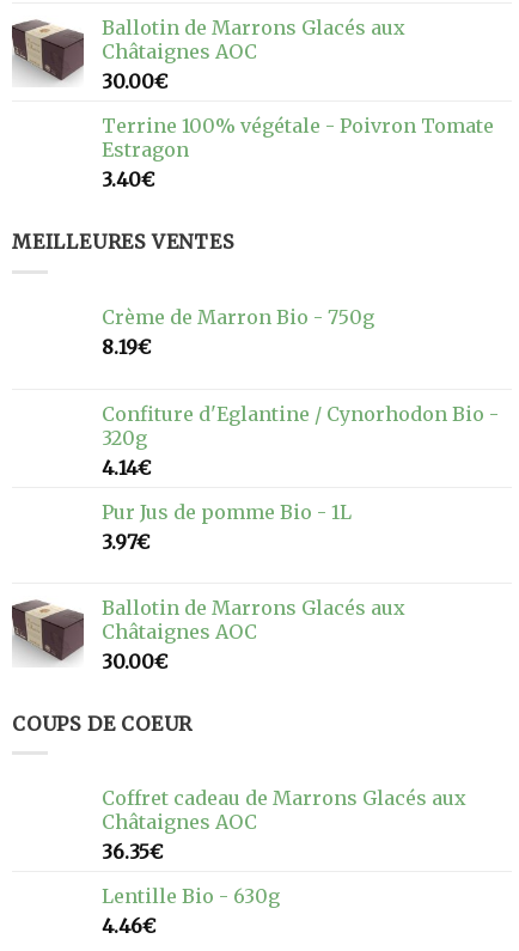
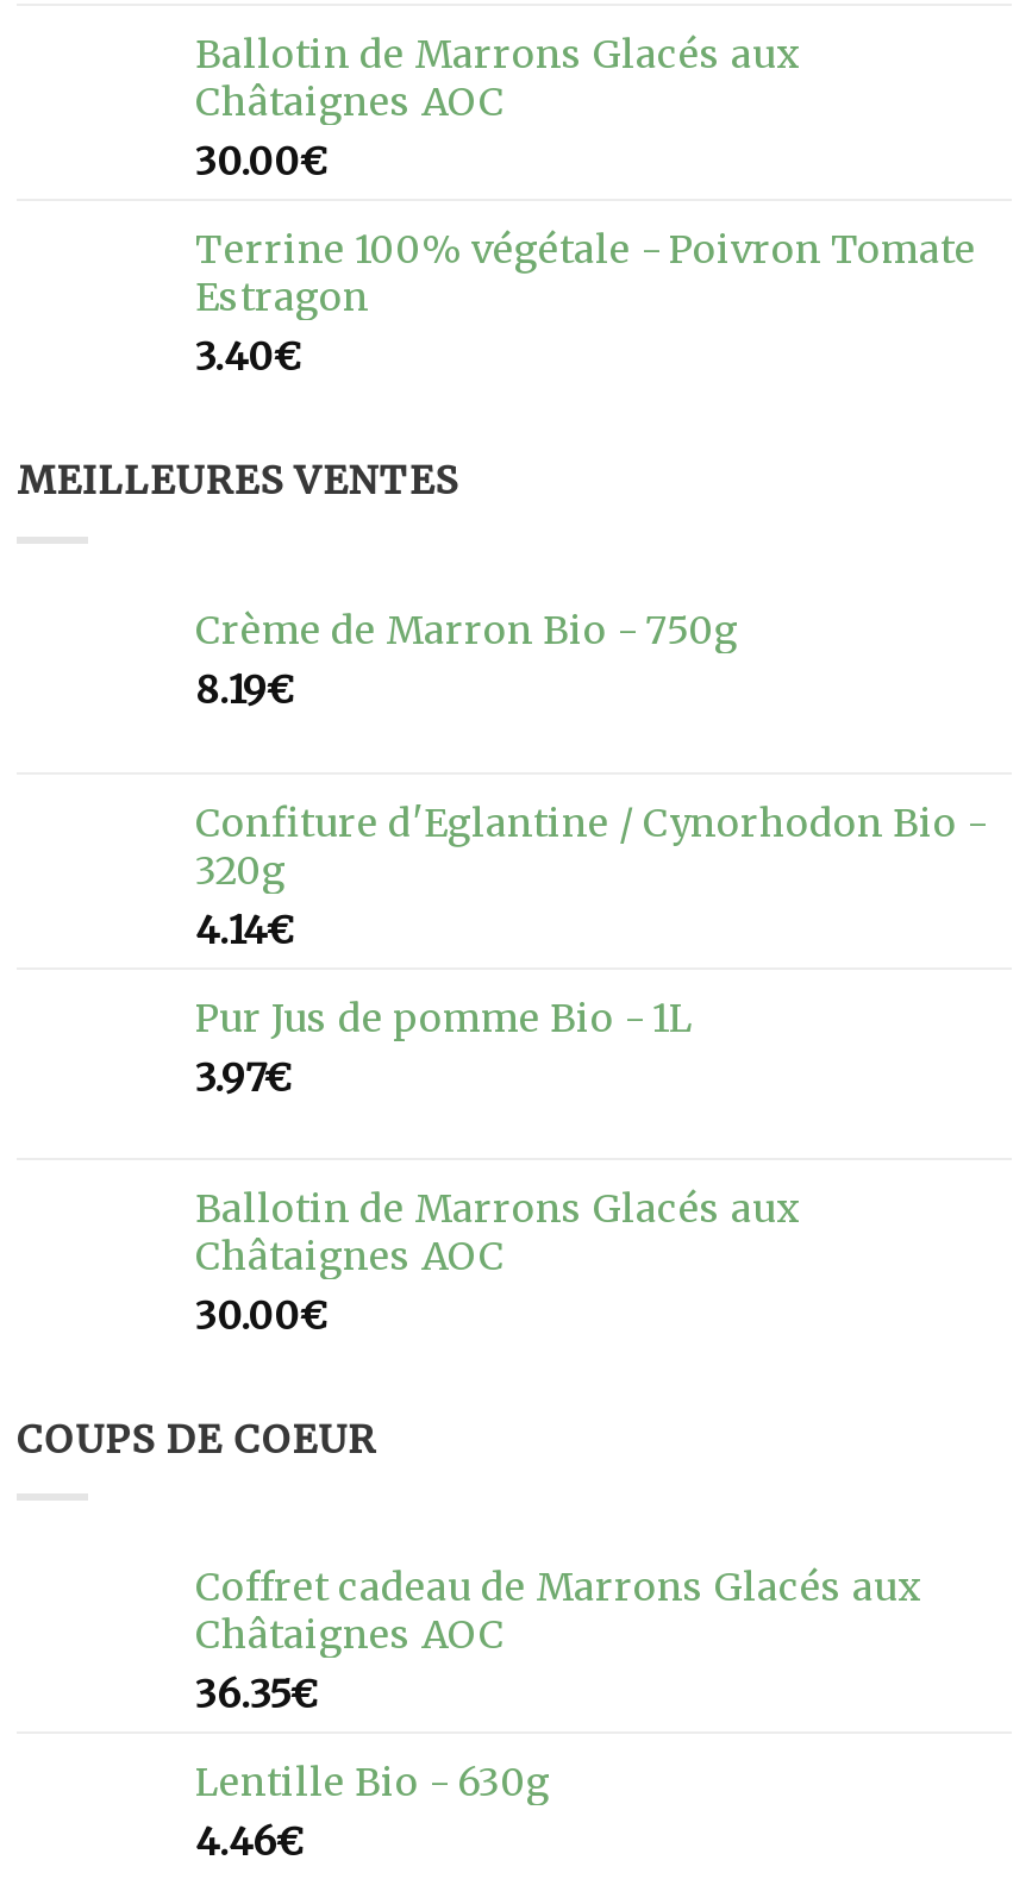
- [image]

- [image]
